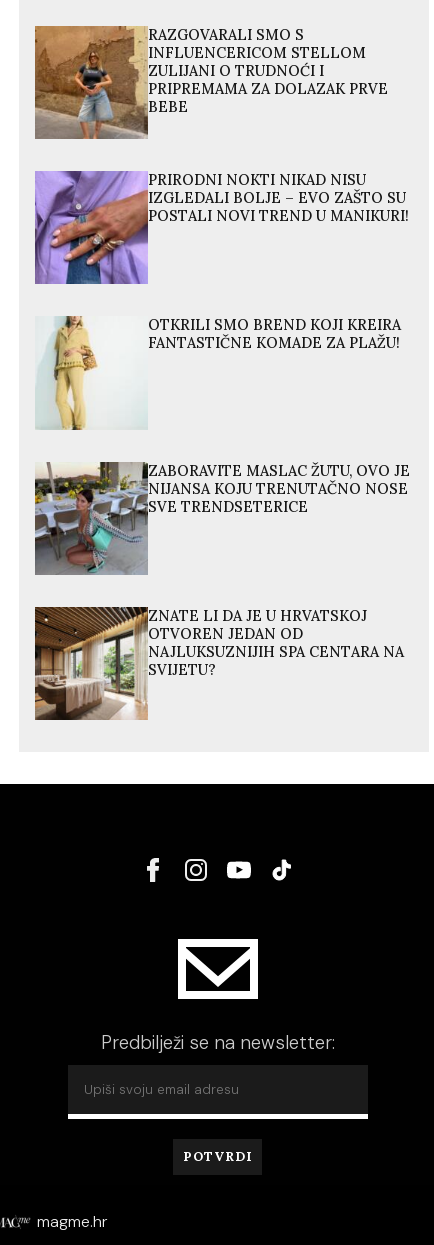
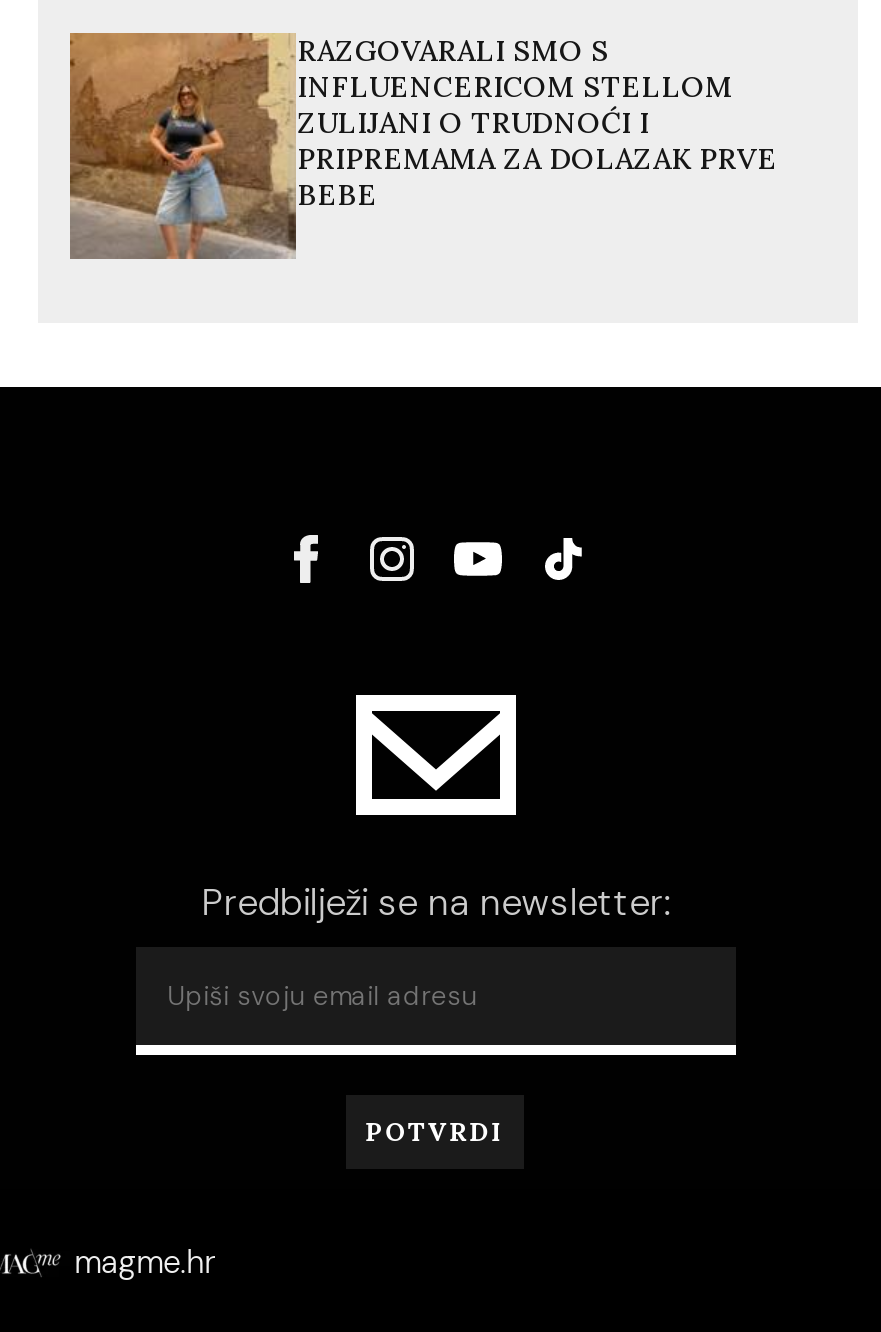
- [image]
- PRIRODNI NOKTI NIKAD NISU
- IZGLEDALI BOLJE – EVO ZAŠTO SU
- POSTALI NOVI TREND U MANIKURI!

- [image]

- OTKRILI SMO BREND KOJI KREIRA
- FANTASTIČNE KOMADE ZA PLAŽU!

- [image]
- ZABORAVITE MASLAC ŽUTU, OVO JE
- NIJANSA KOJU TRENUTAČNO NOSE
- SVE TRENDSETERICE

- [image]
- ZNATE LI DA JE U HRVATSKOJ
- OTVOREN JEDAN OD
- NAJLUKSUZNIJIH SPA CENTARA NA
- SVIJETU?
